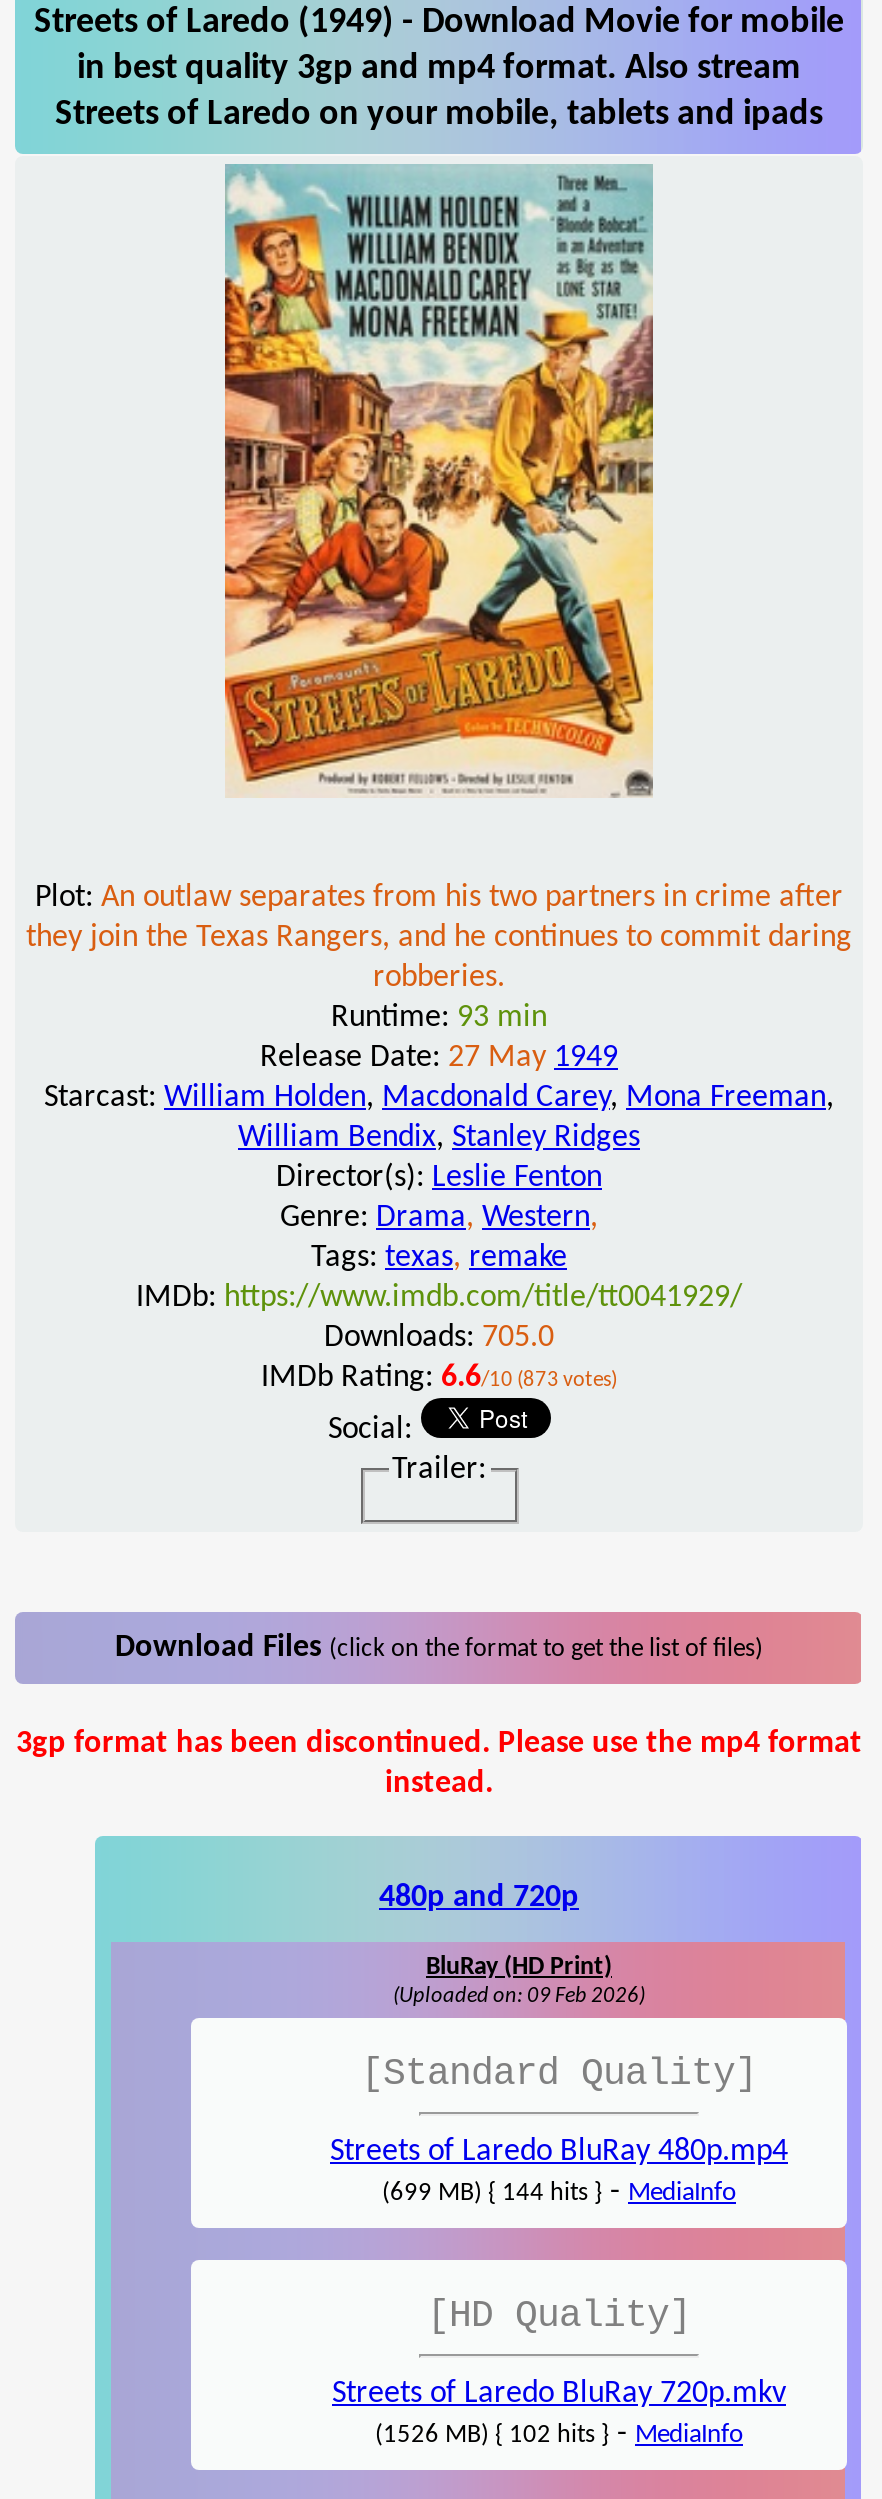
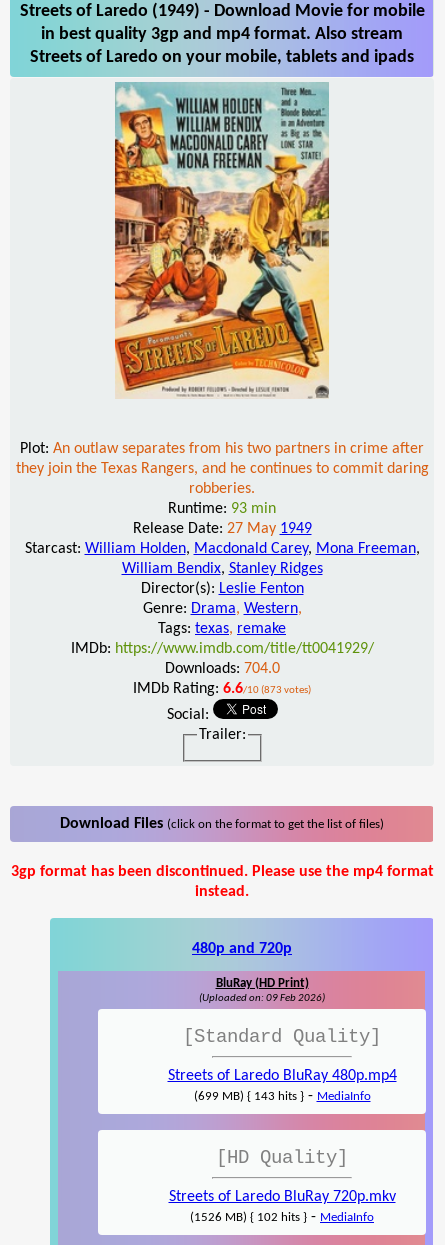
- Downloads: 705.0
+ Downloads: 704.0

- (699 MB) { 144 hits } - MediaInfo
+ (699 MB) { 143 hits } - MediaInfo
